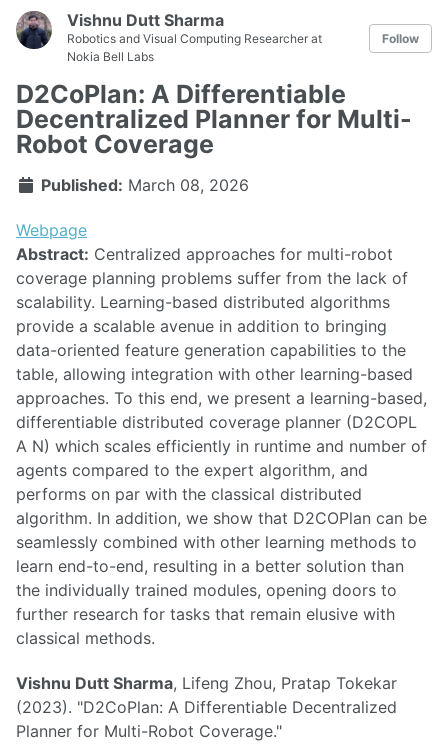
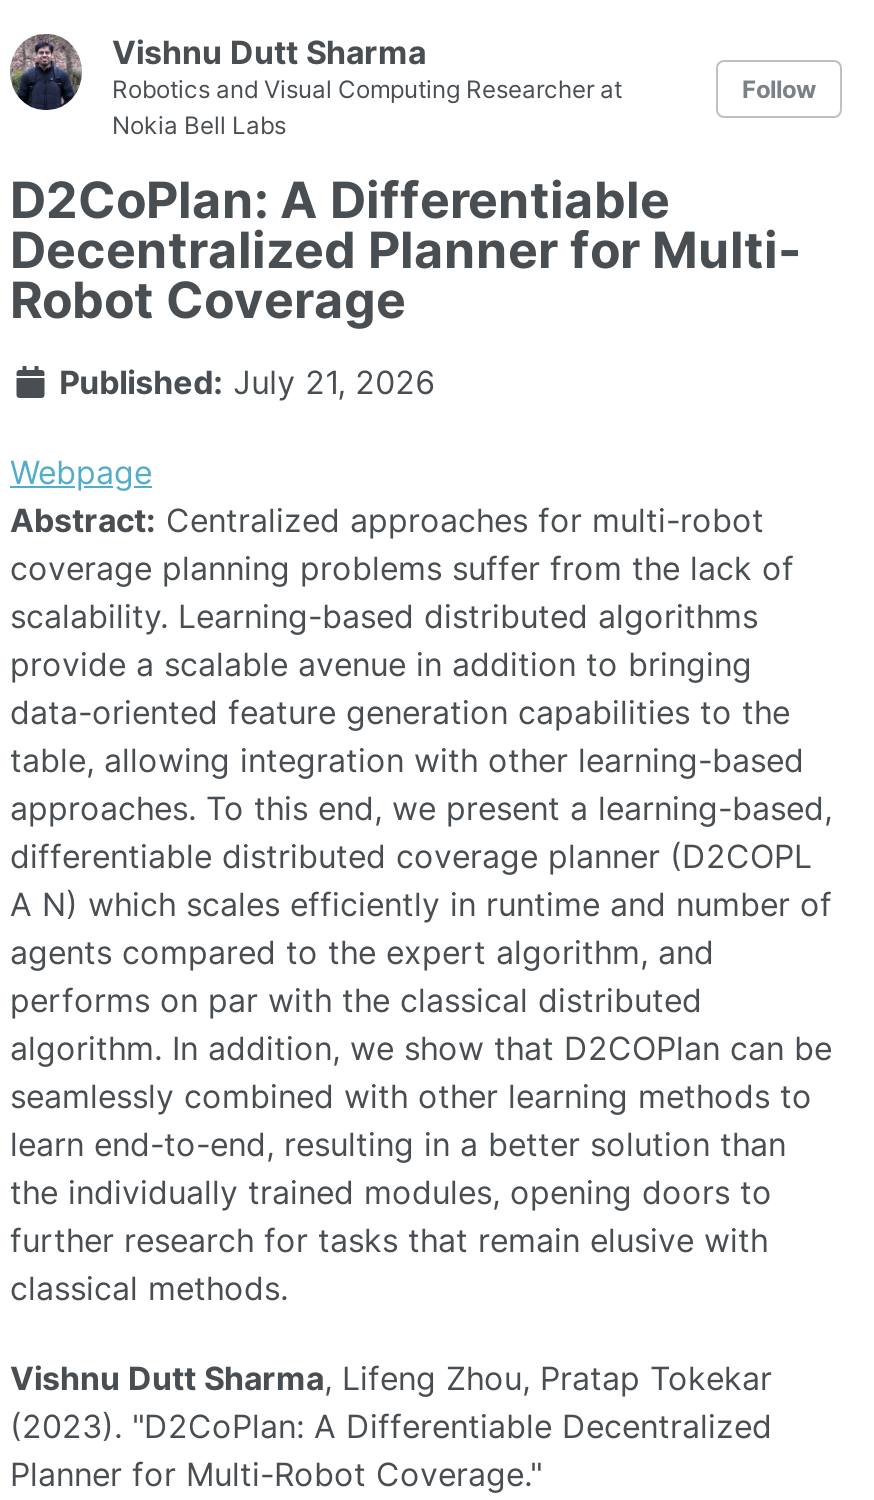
- Published: March 08, 2026
+ Published: July 21, 2026
